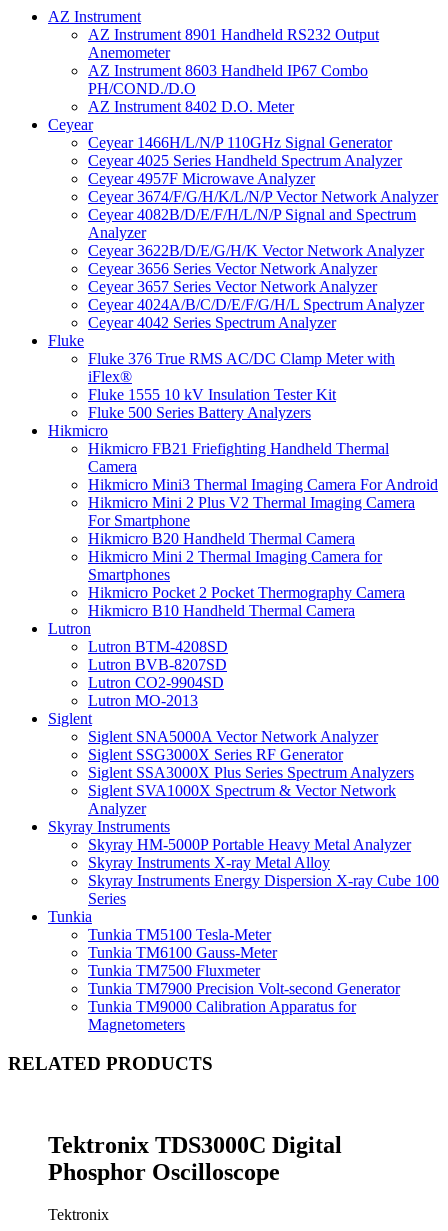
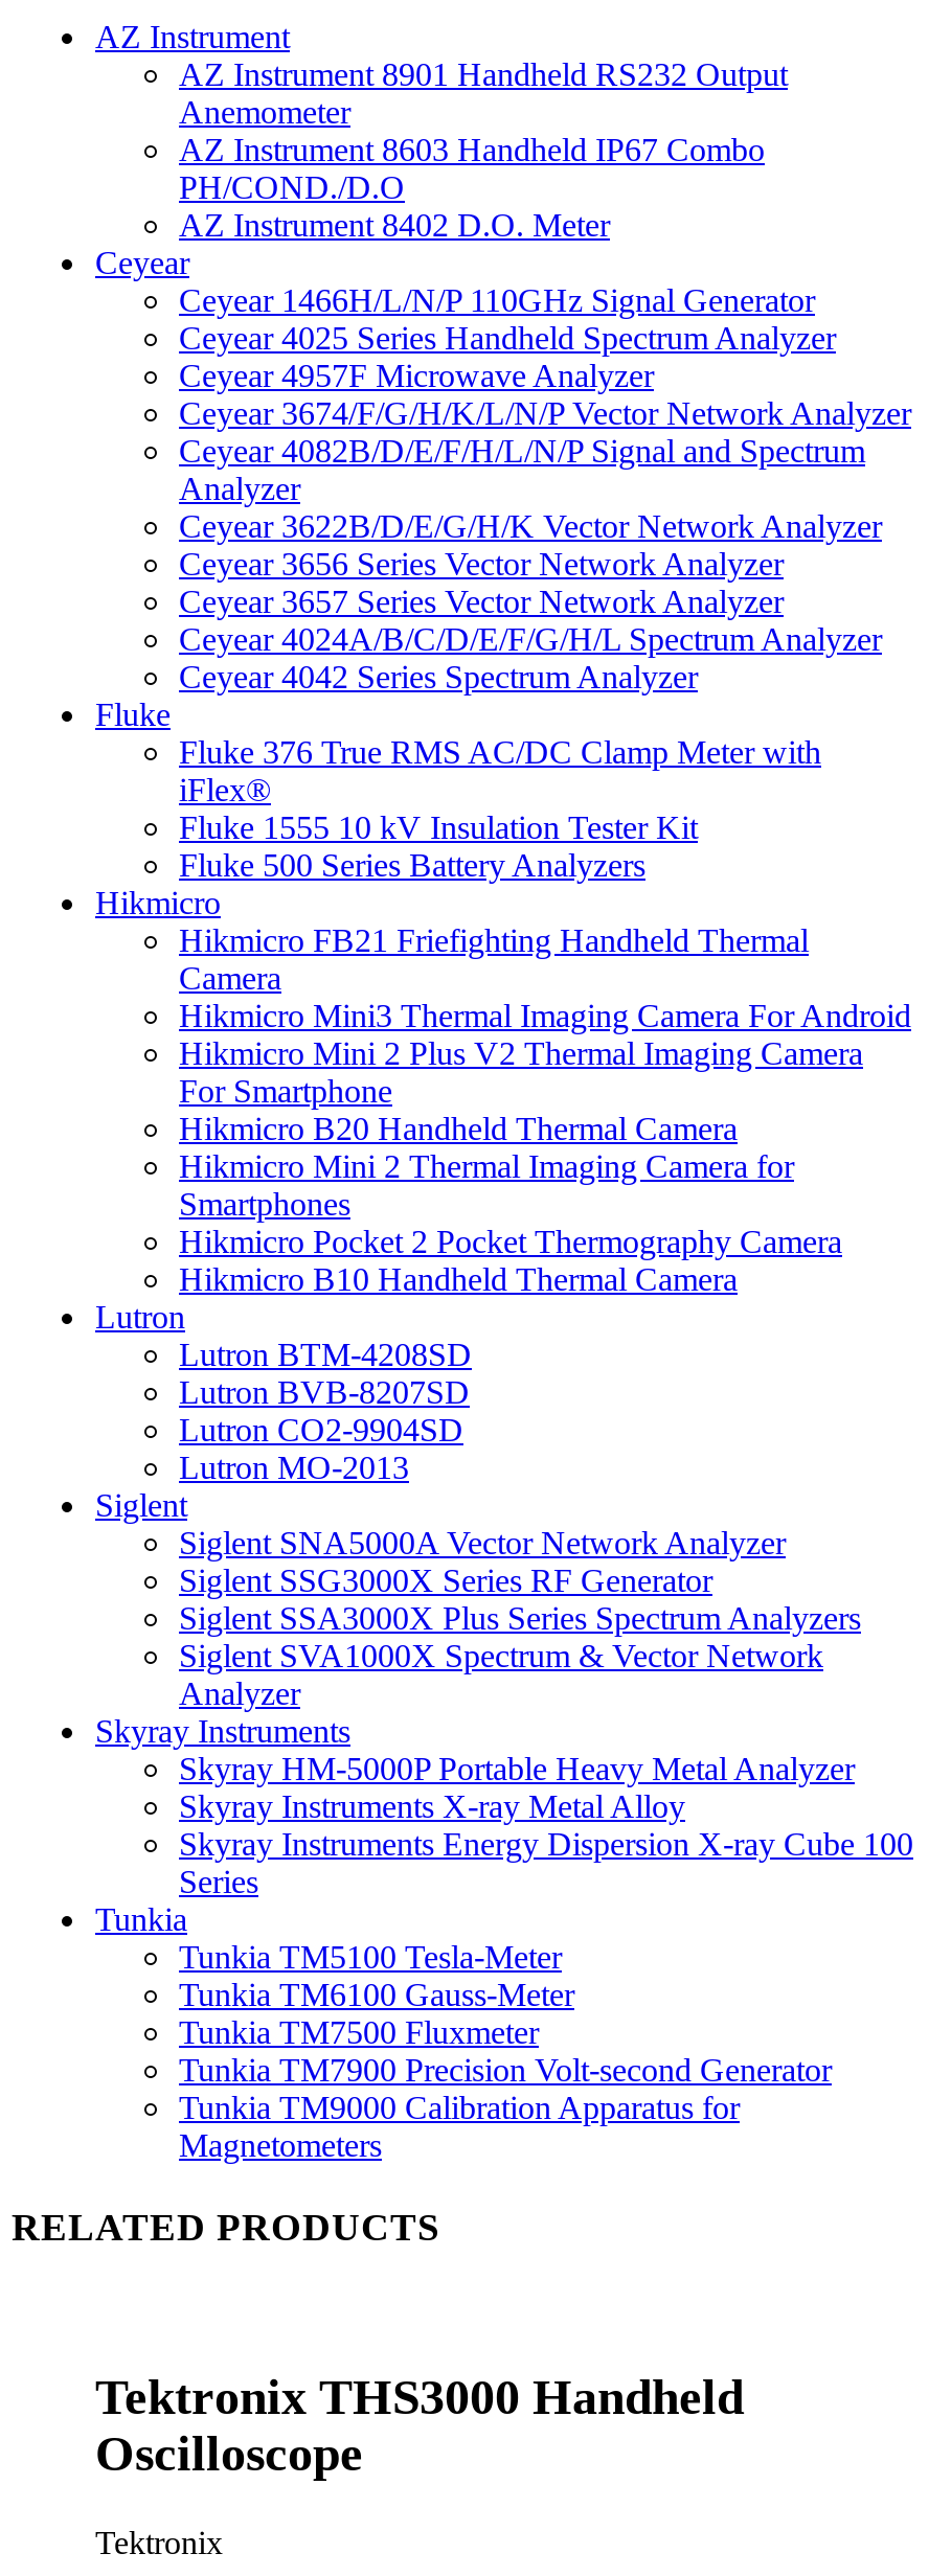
- Tektronix TDS3000C Digital
- Phosphor Oscilloscope
+ Tektronix THS3000 Handheld
+ Oscilloscope
